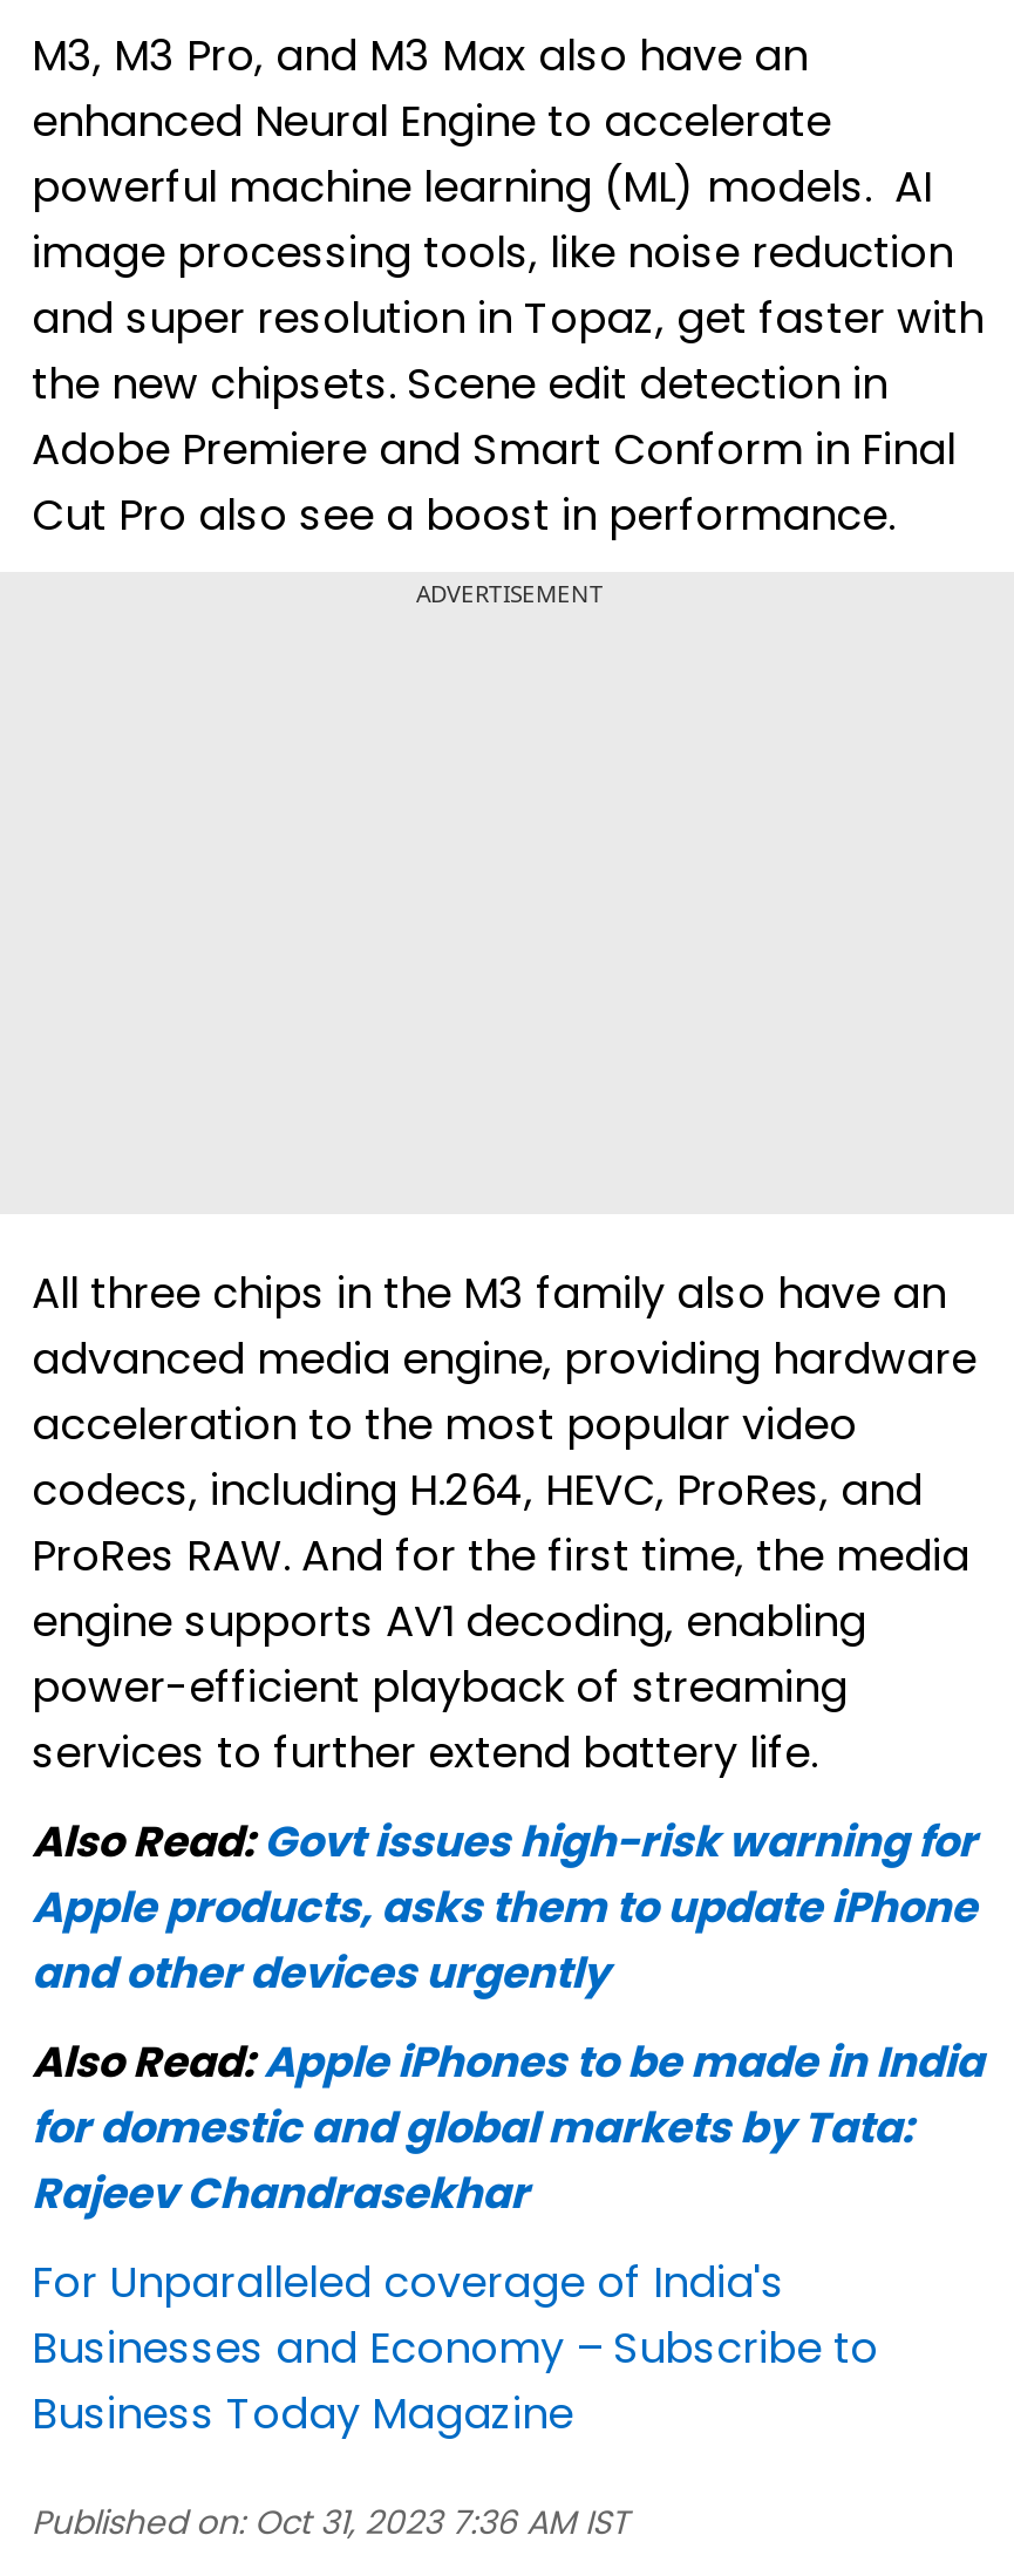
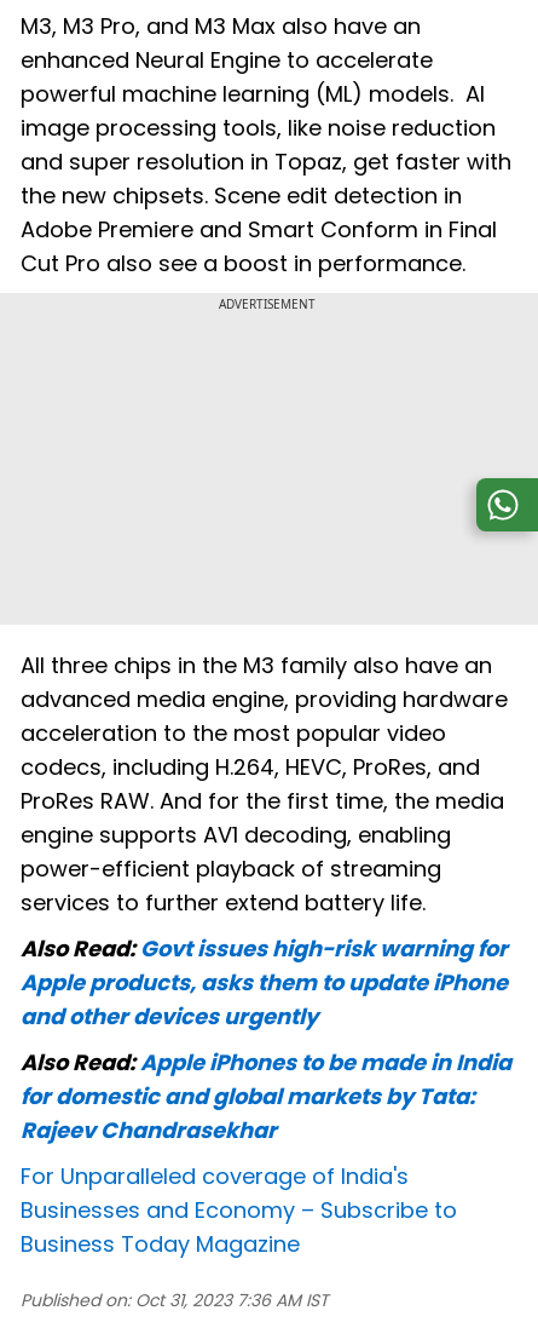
+ [image]
